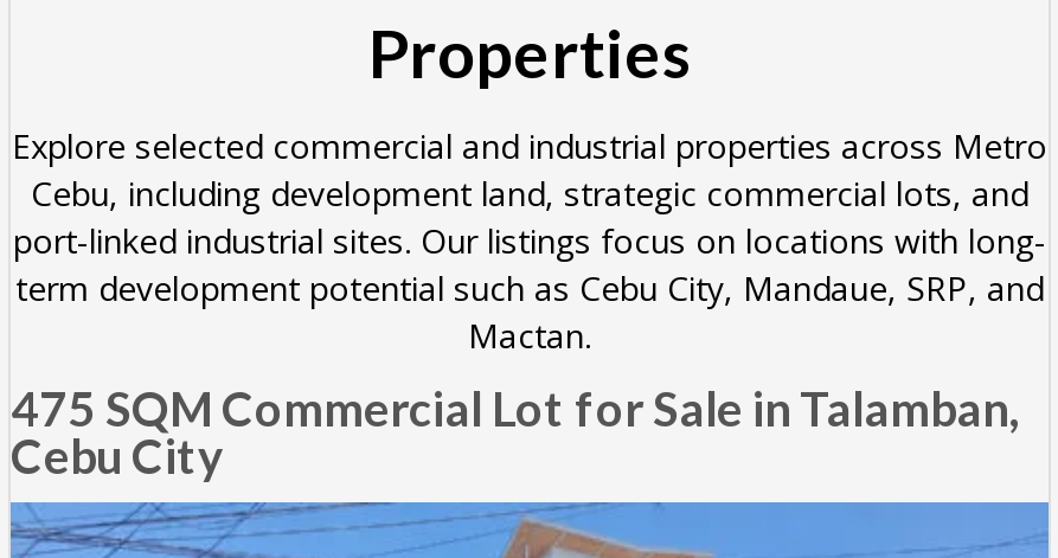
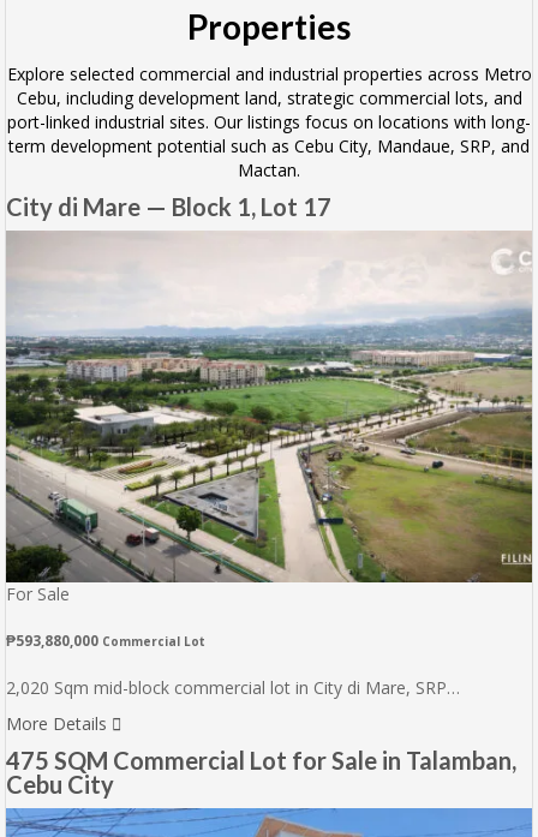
+ [image]
+ For Sale
+ ₱593,880,000 Commercial Lot
+ 2,020 Sqm mid-block commercial lot in City di Mare, SRP…
+ More Details

+ City di Mare — Block 1, Lot 17
